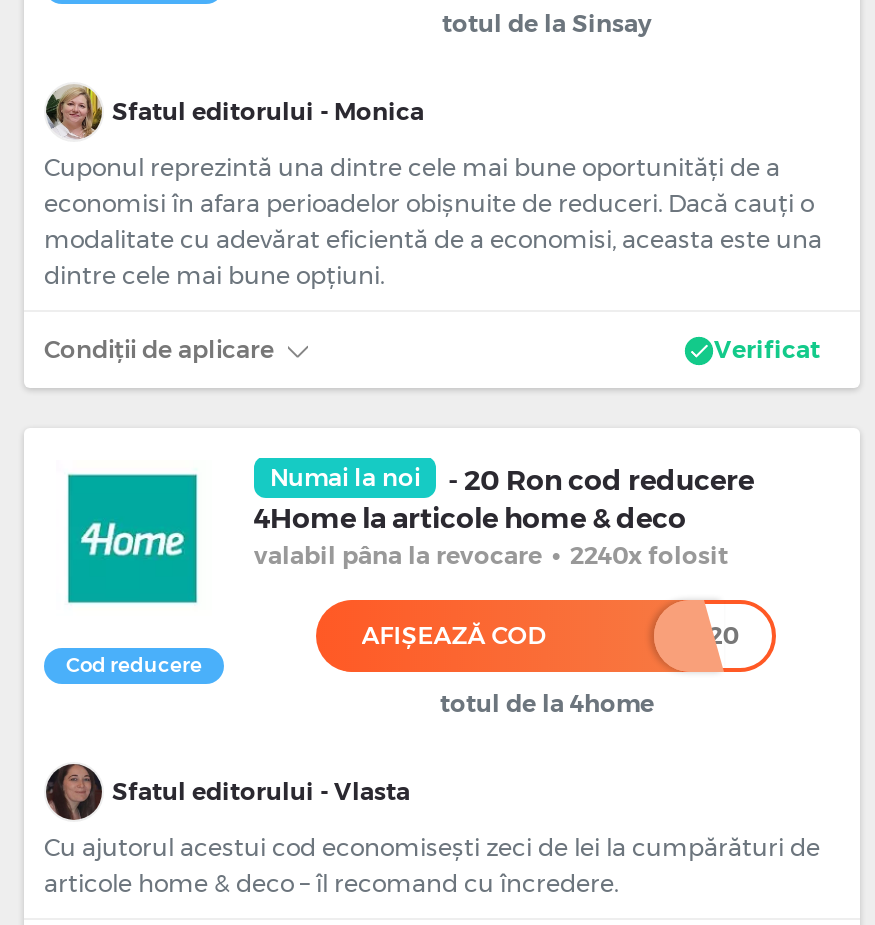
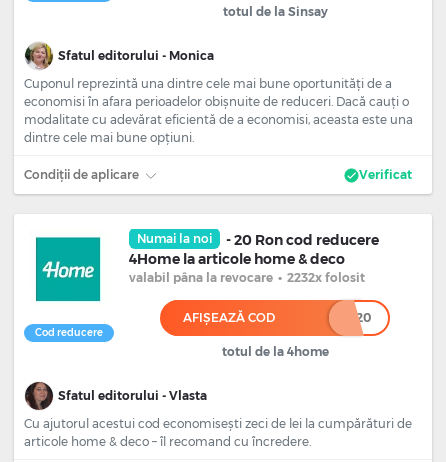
- valabil pâna la revocare • 2240x folosit
+ valabil pâna la revocare • 2232x folosit
